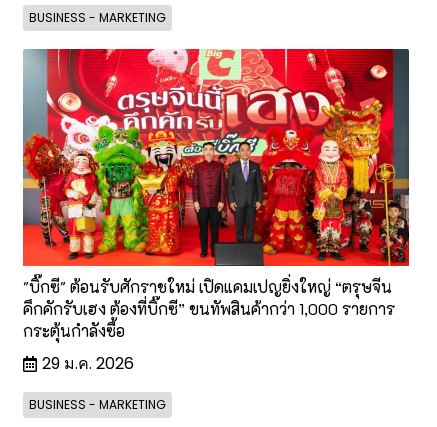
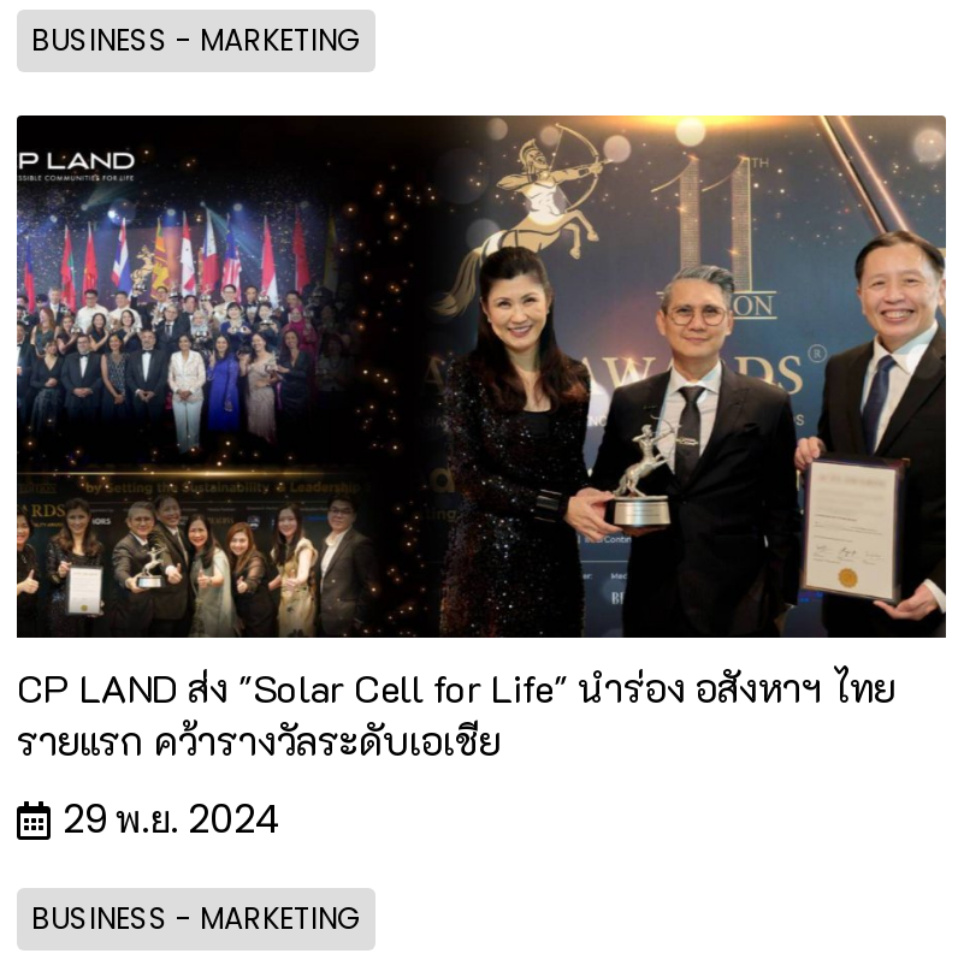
- [image]
- "บิ๊กซี" ต้อนรับศักราชใหม่ เปิดแคมเปญยิ่งใหญ่ “ตรุษจีน
- คึกคักรับเฮง ต้องที่บิ๊กซี” ขนทัพสินค้ากว่า 1,000 รายการ
- กระตุ้นกำลังซื้อ
+ [image]
+ CP LAND ส่ง "Solar Cell for Life" นำร่อง อสังหาฯ ไทย
+ รายแรก คว้ารางวัลระดับเอเชีย

- 29 ม.ค. 2026
+ 29 พ.ย. 2024
